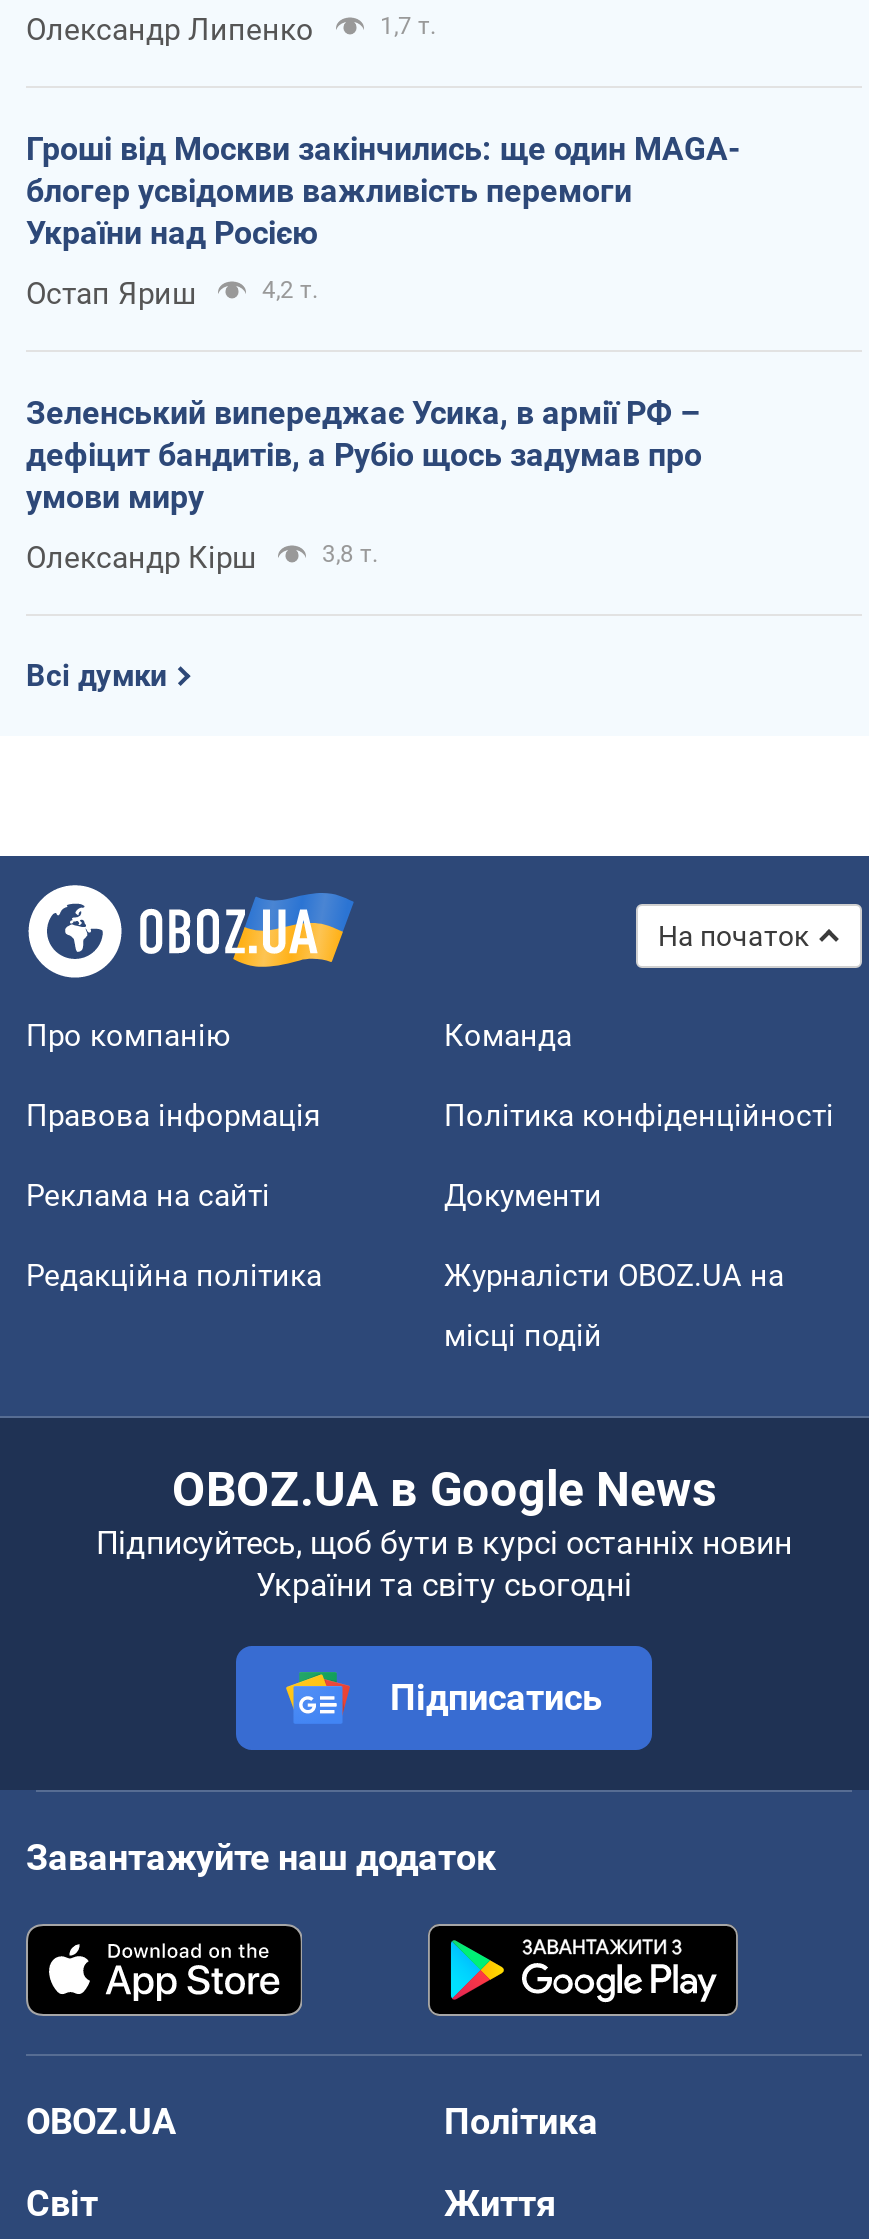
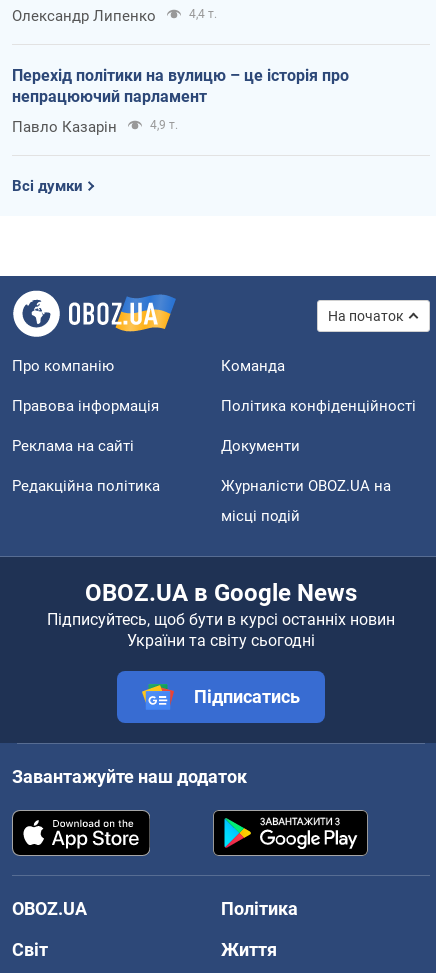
- 1,7 т.
- Гроші від Москви закінчились: ще один MAGA-
- блогер усвідомив важливість перемоги
- України над Росією
- Остап Яриш
- 4,2 т.
- Зеленський випереджає Усика, в армії РФ –
- дефіцит бандитів, а Рубіо щось задумав про
- умови миру
- Олександр Кірш
- 3,8 т.
+ 4,4 т.
+ Перехід політики на вулицю – це історія про
+ непрацюючий парламент
+ Павло Казарін
+ 4,9 т.
